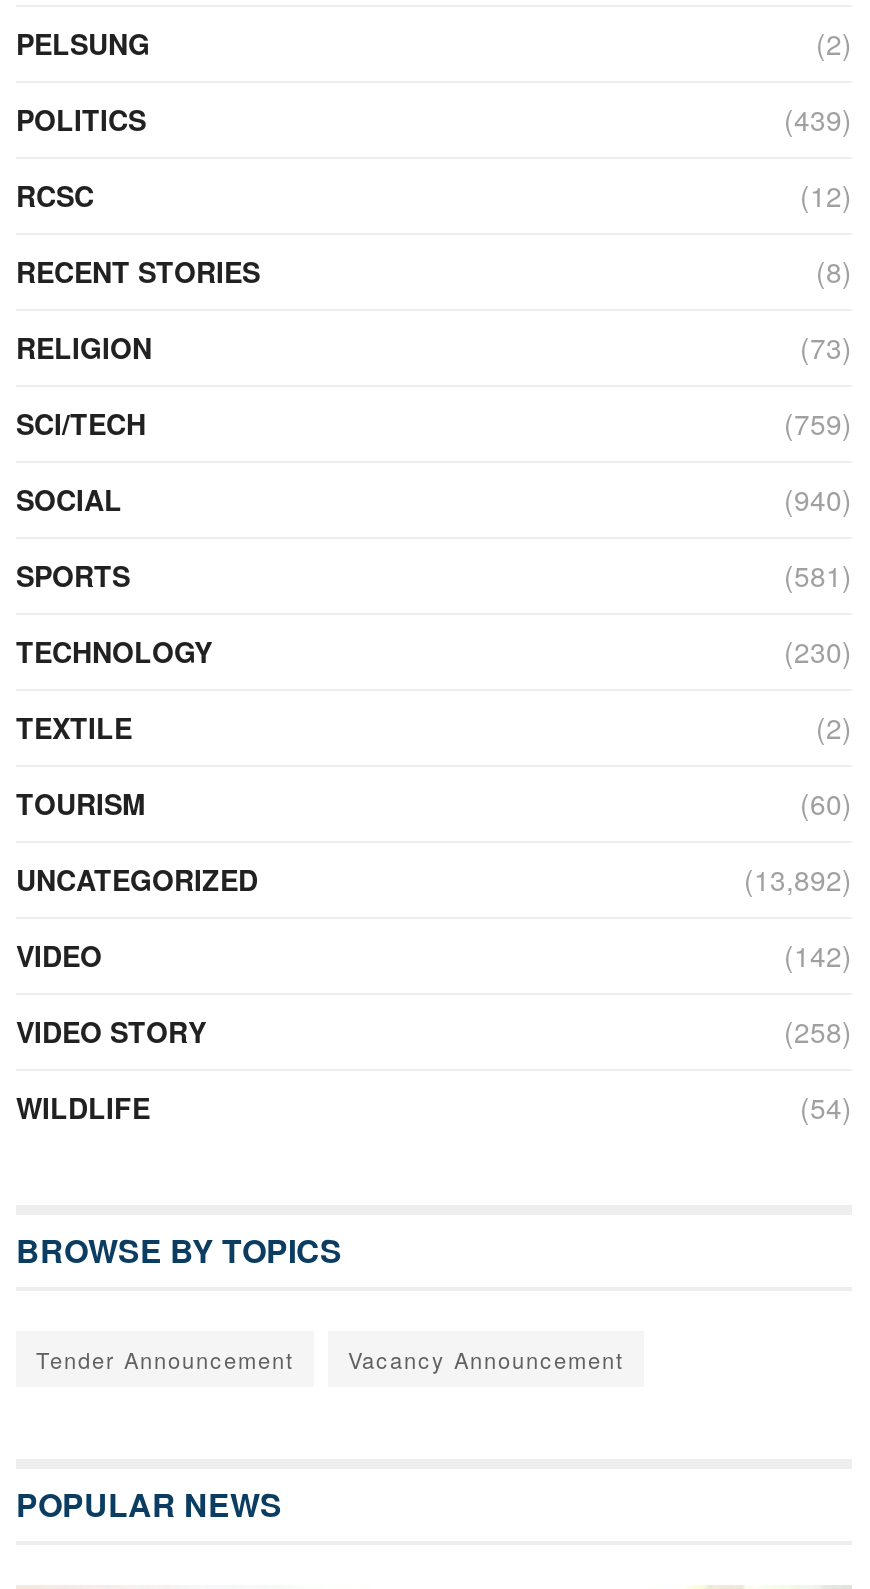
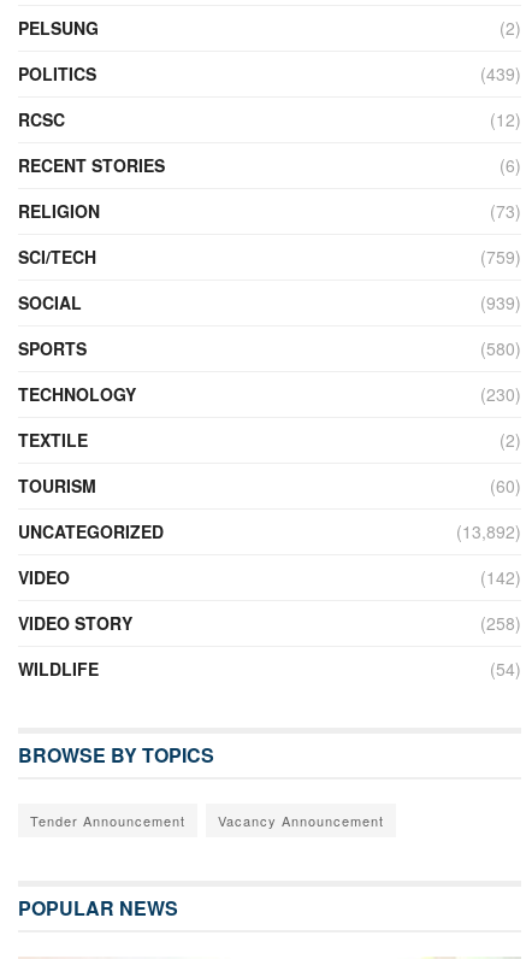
- (8)
+ (6)

- (940)
+ (939)

- (581)
+ (580)
